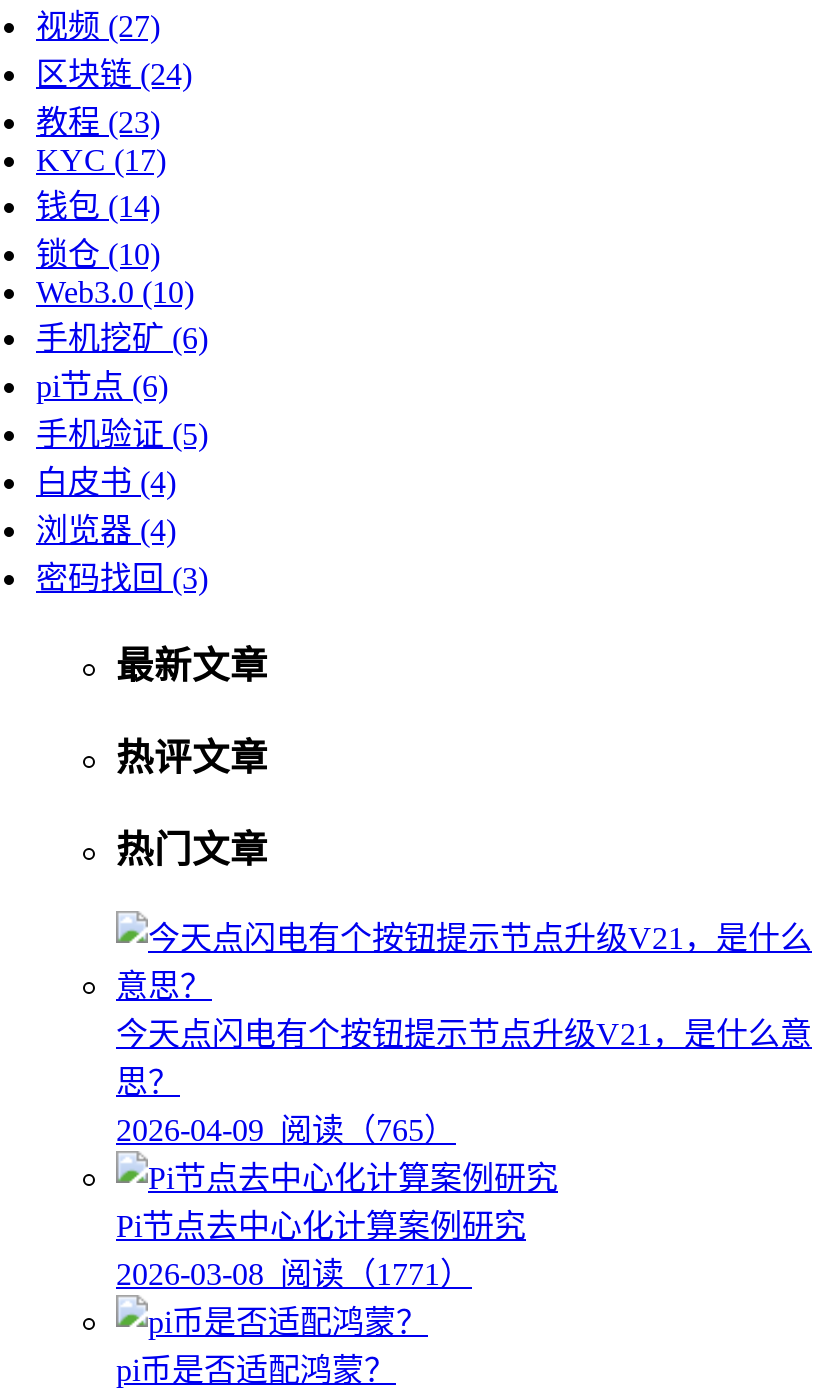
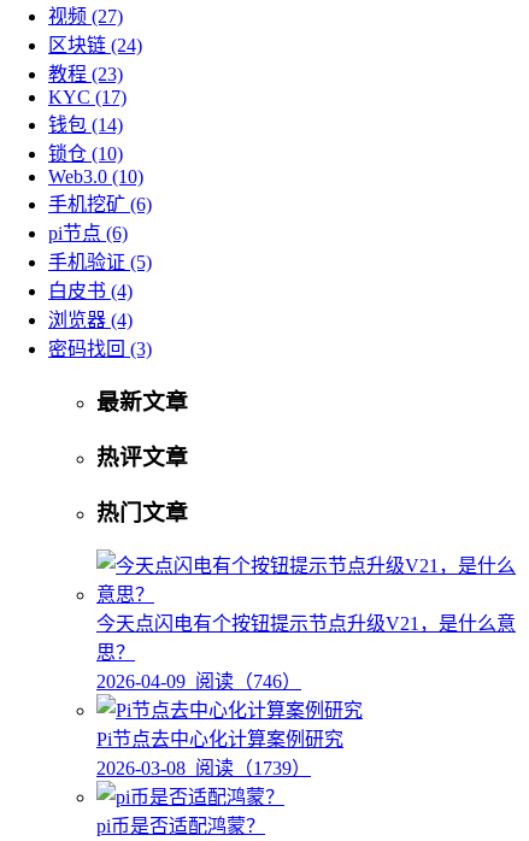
- 2026-04-09 阅读（765）
+ 2026-04-09 阅读（746）

- 2026-03-08 阅读（1771）
+ 2026-03-08 阅读（1739）
